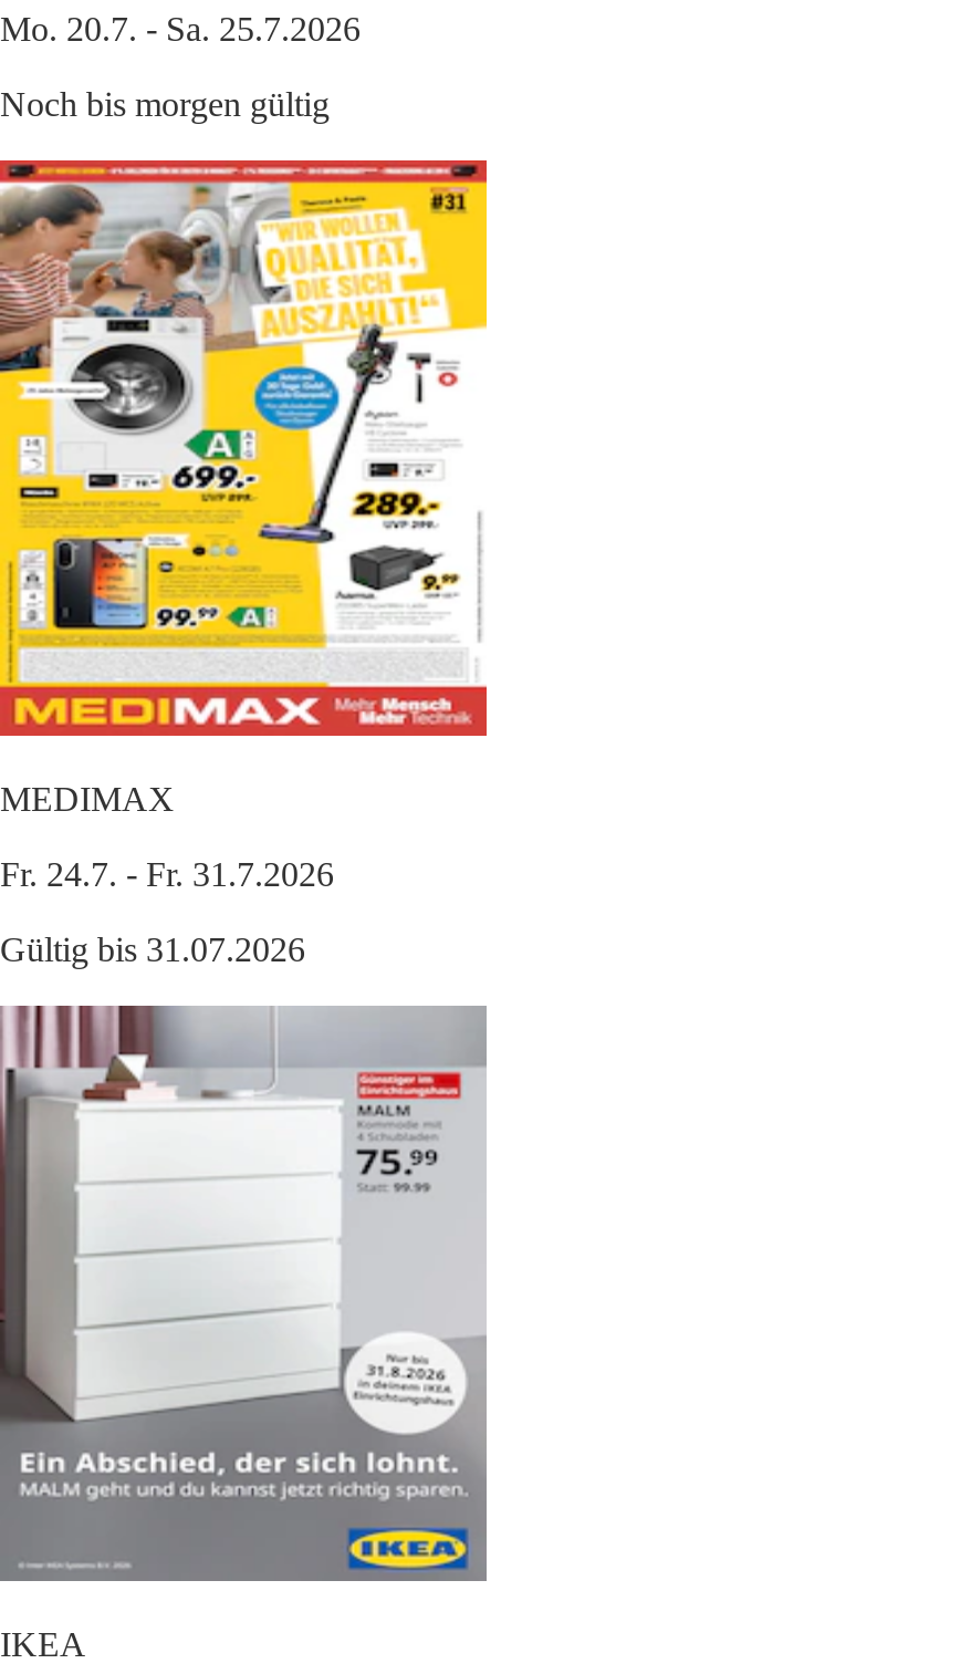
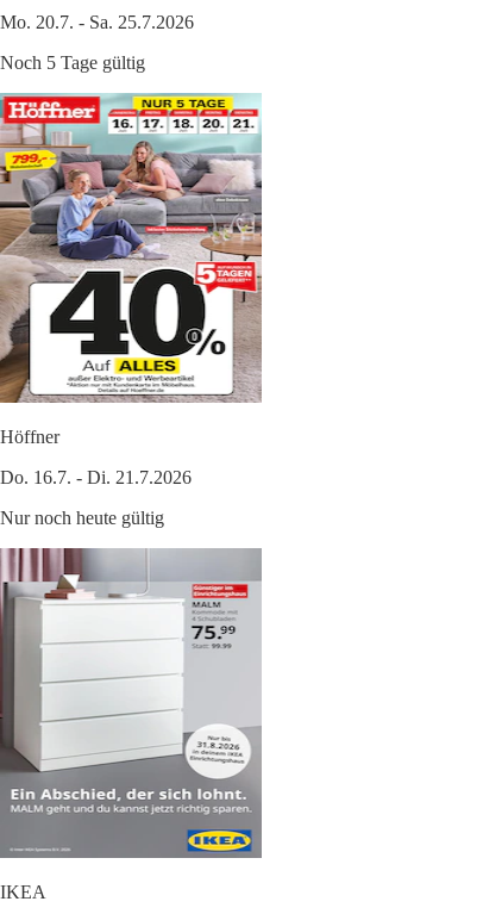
- Noch bis morgen gültig
+ Noch 5 Tage gültig

- [image]
- MEDIMAX
+ [image]
+ Höffner

- Fr. 24.7. - Fr. 31.7.2026
+ Do. 16.7. - Di. 21.7.2026

- Gültig bis 31.07.2026
+ Nur noch heute gültig
